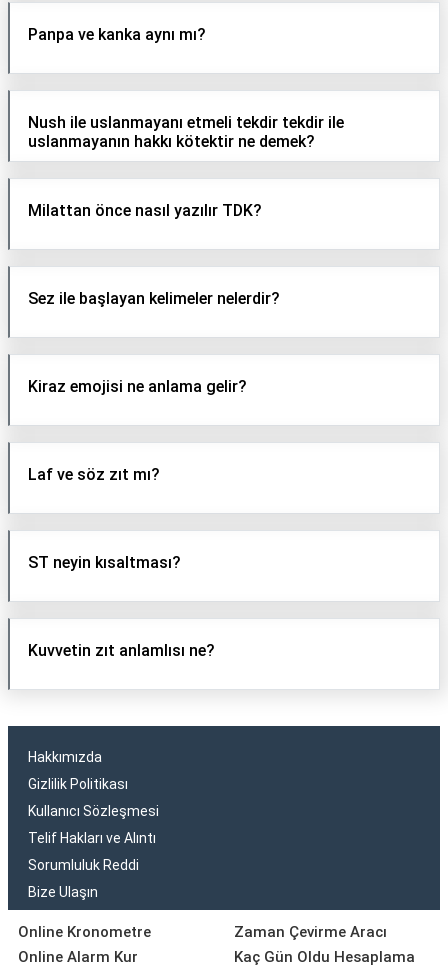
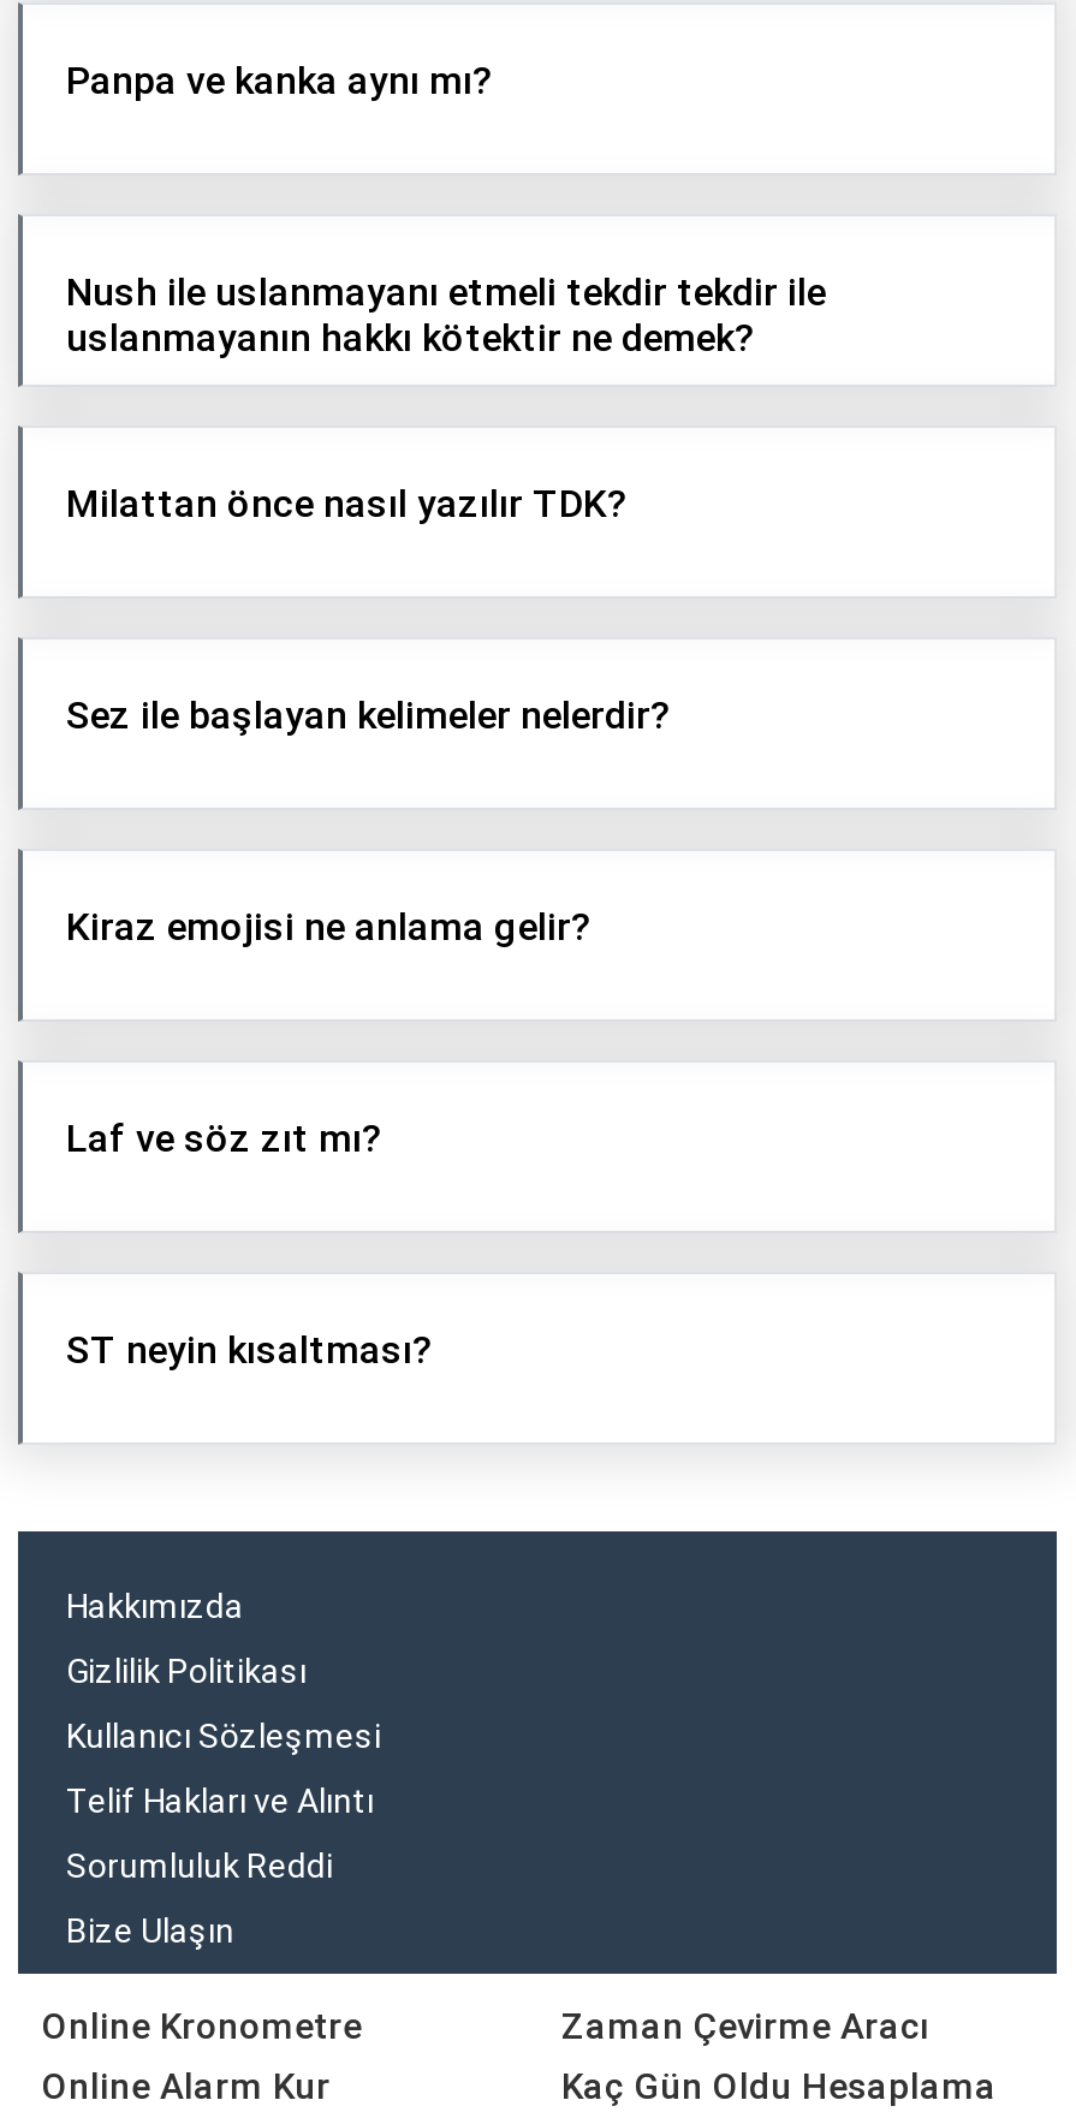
- Kuvvetin zıt anlamlısı ne?
